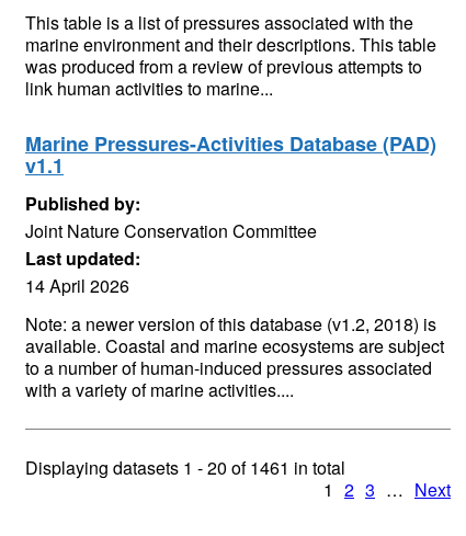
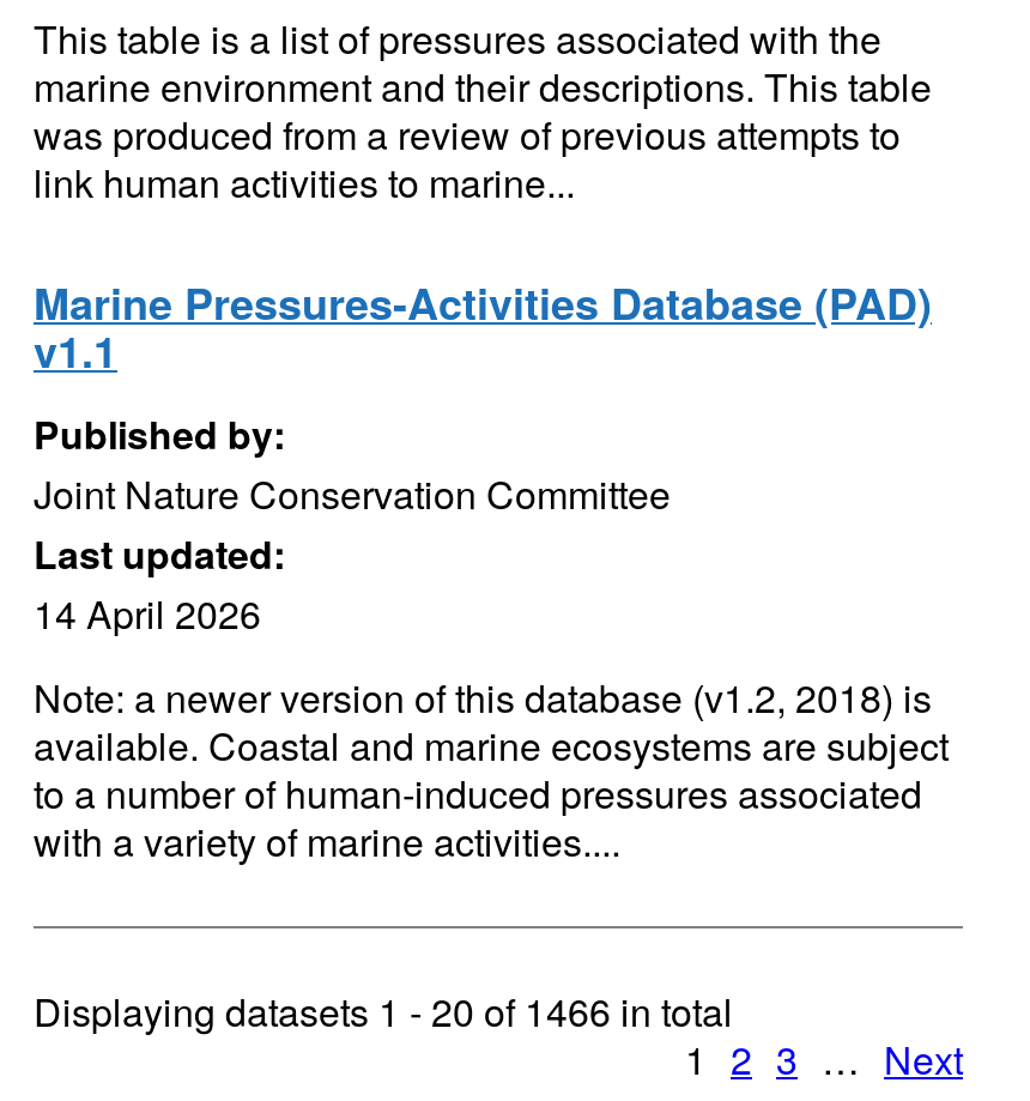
- Displaying datasets 1 - 20 of 1461 in total
+ Displaying datasets 1 - 20 of 1466 in total
